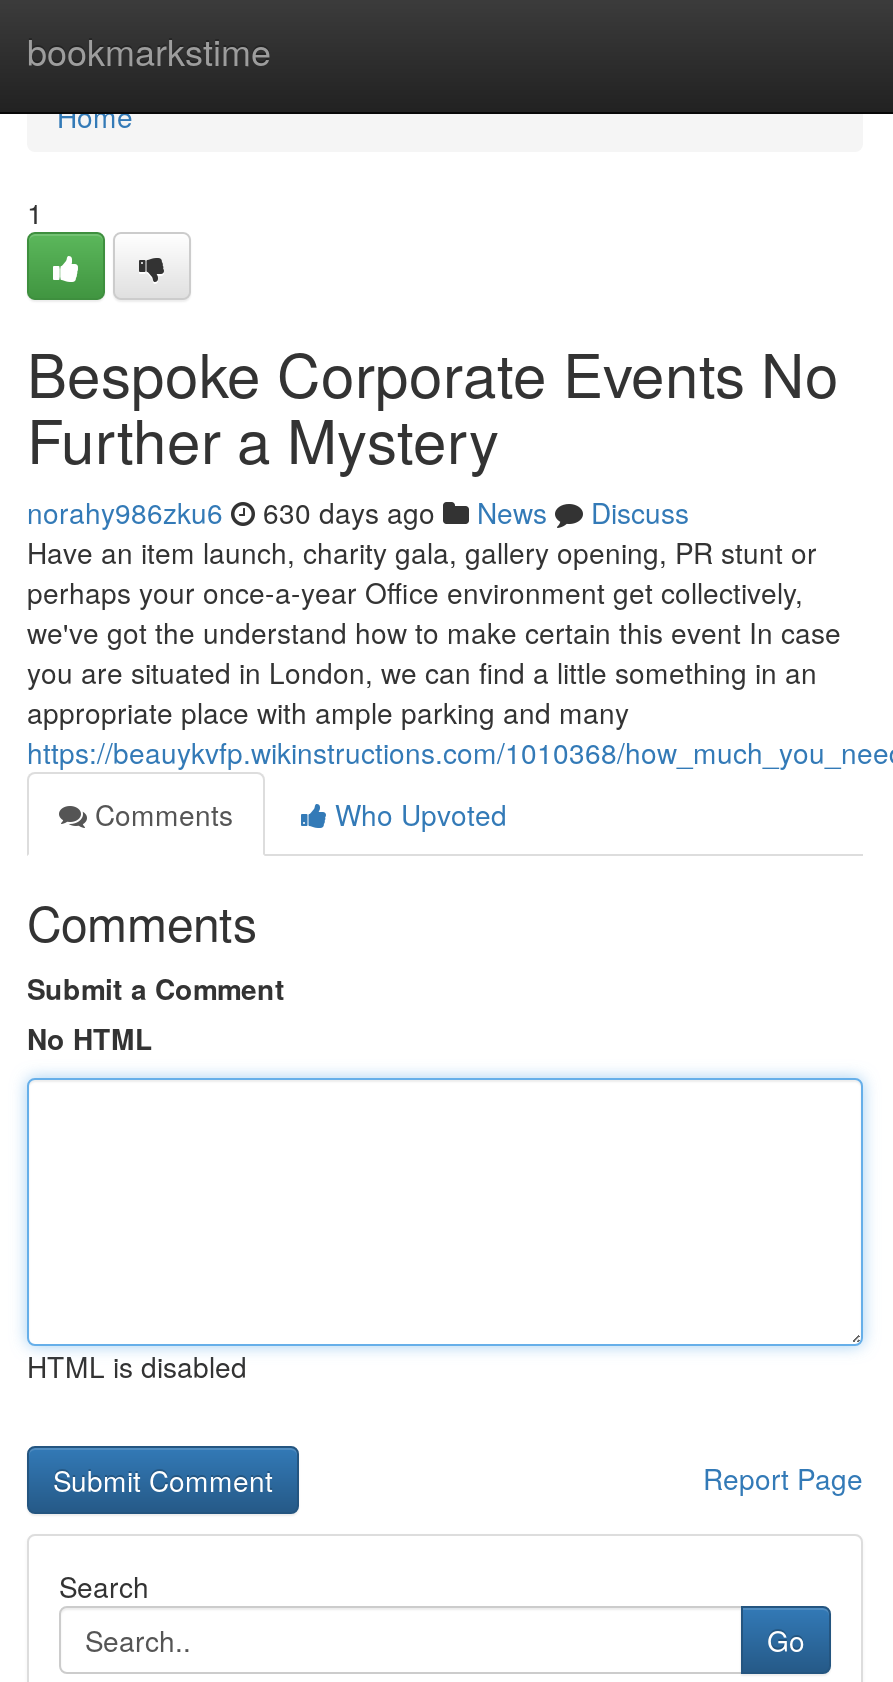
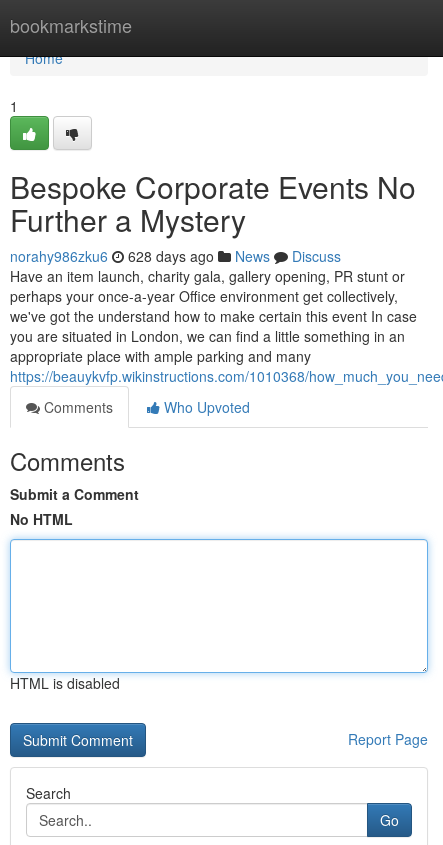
- norahy986zku6 630 days ago News Discuss
+ norahy986zku6 628 days ago News Discuss
